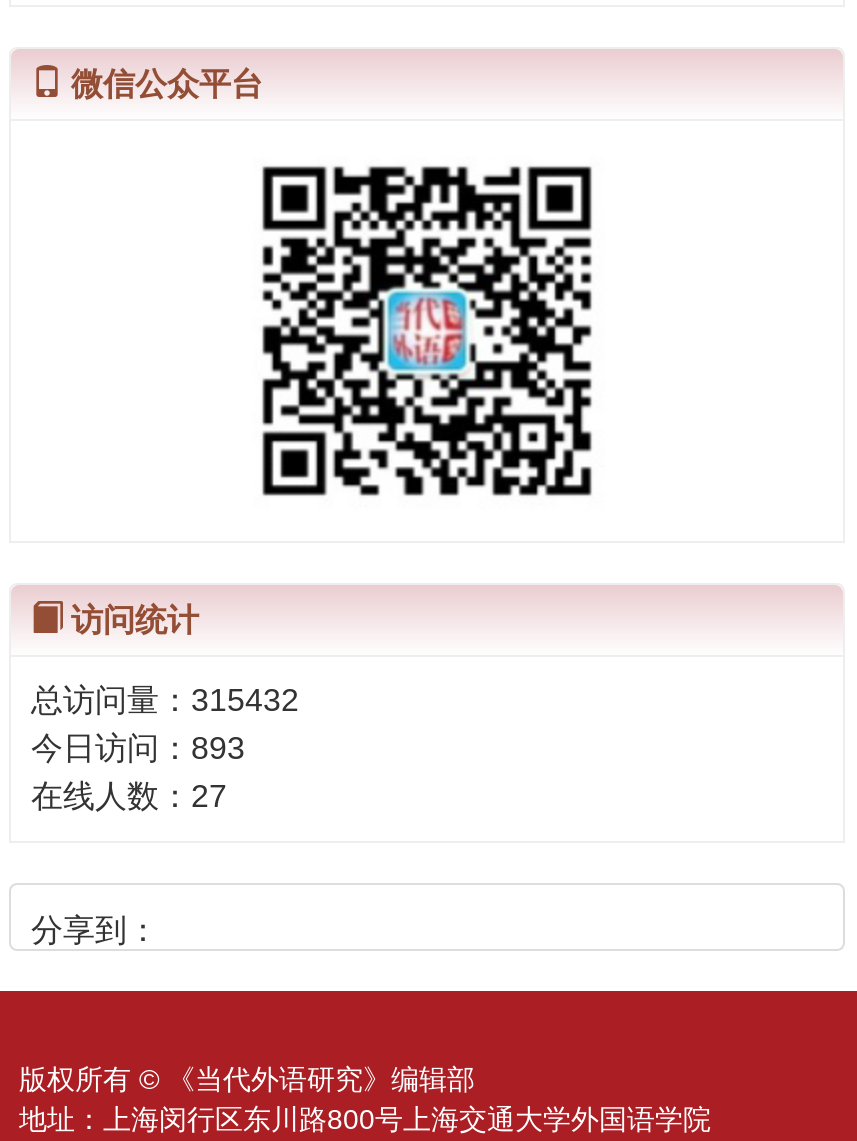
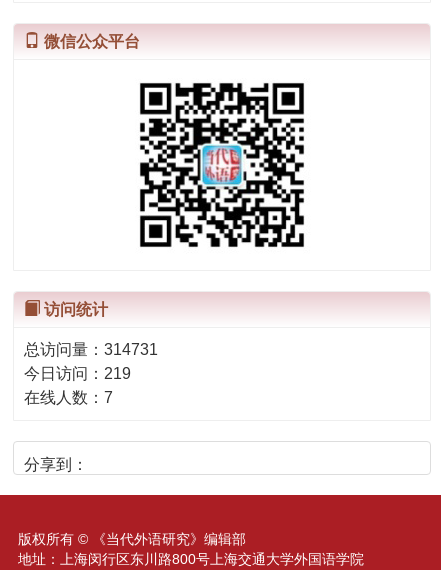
- 总访问量：315432
+ 总访问量：314731

- 今日访问：893
+ 今日访问：219

- 在线人数：27
+ 在线人数：7
